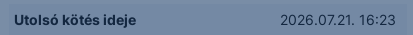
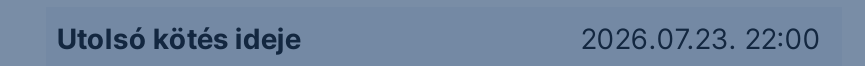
- 2026.07.21. 16:23
+ 2026.07.23. 22:00
